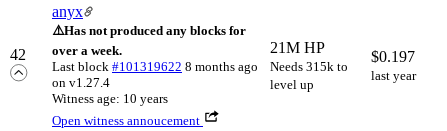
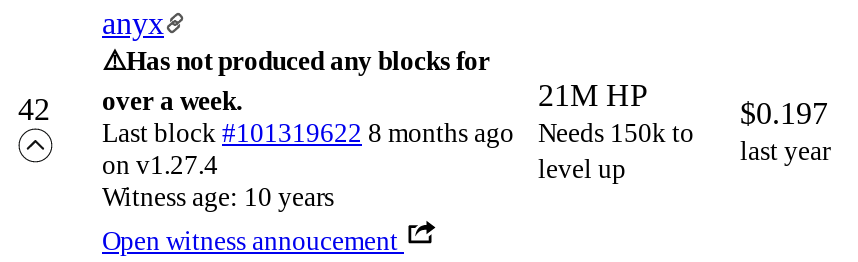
- Last block #101319622 8 months ago Needs 315k to
+ Last block #101319622 8 months ago Needs 150k to
